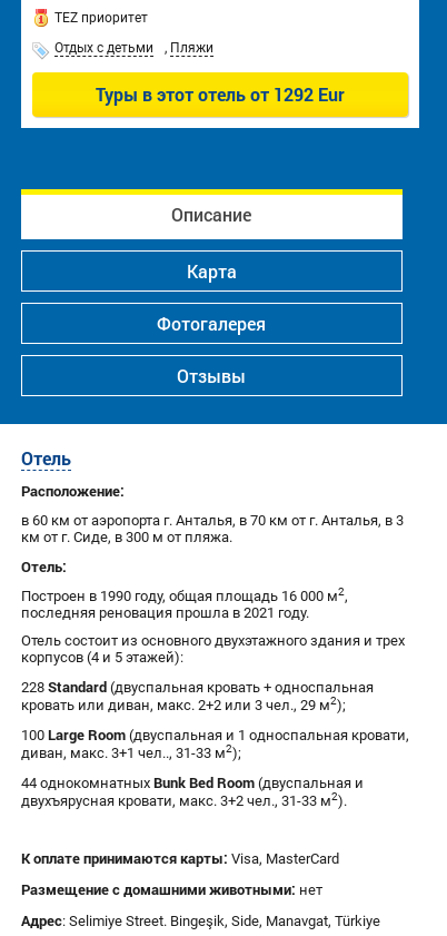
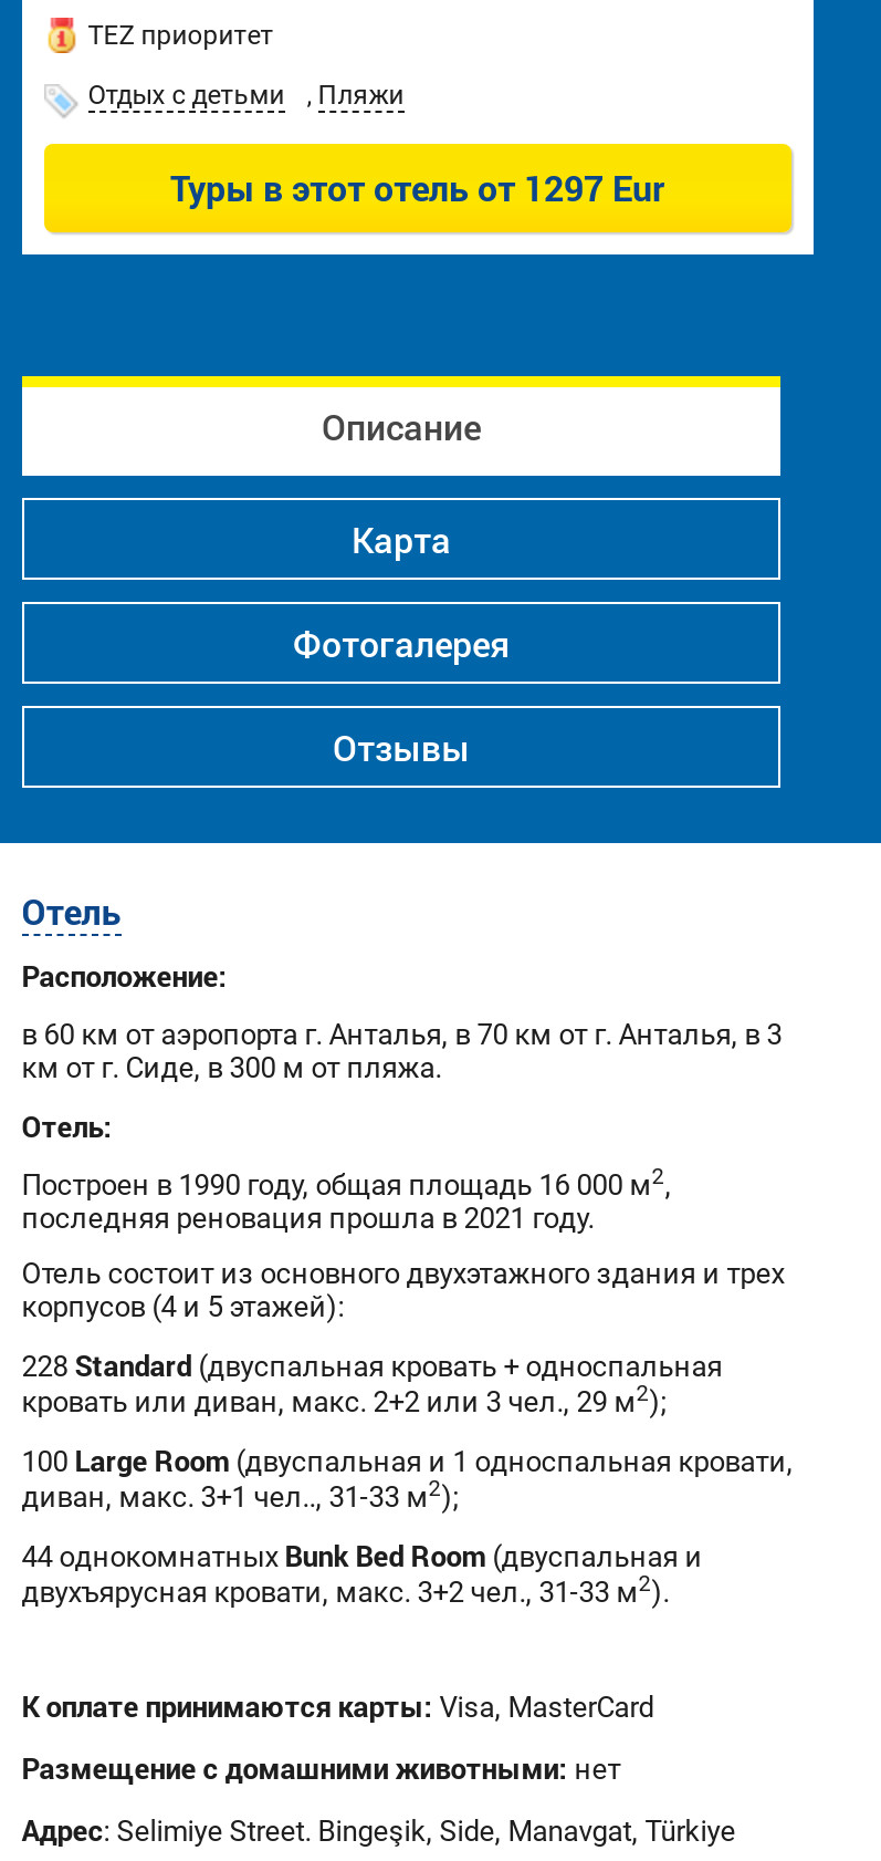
- Туры в этот отель от 1292 Eur
+ Туры в этот отель от 1297 Eur
